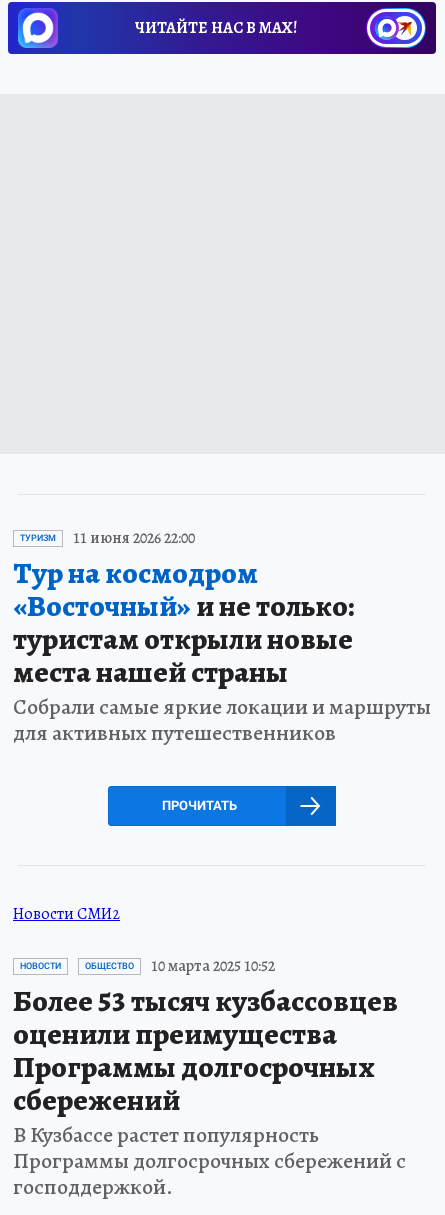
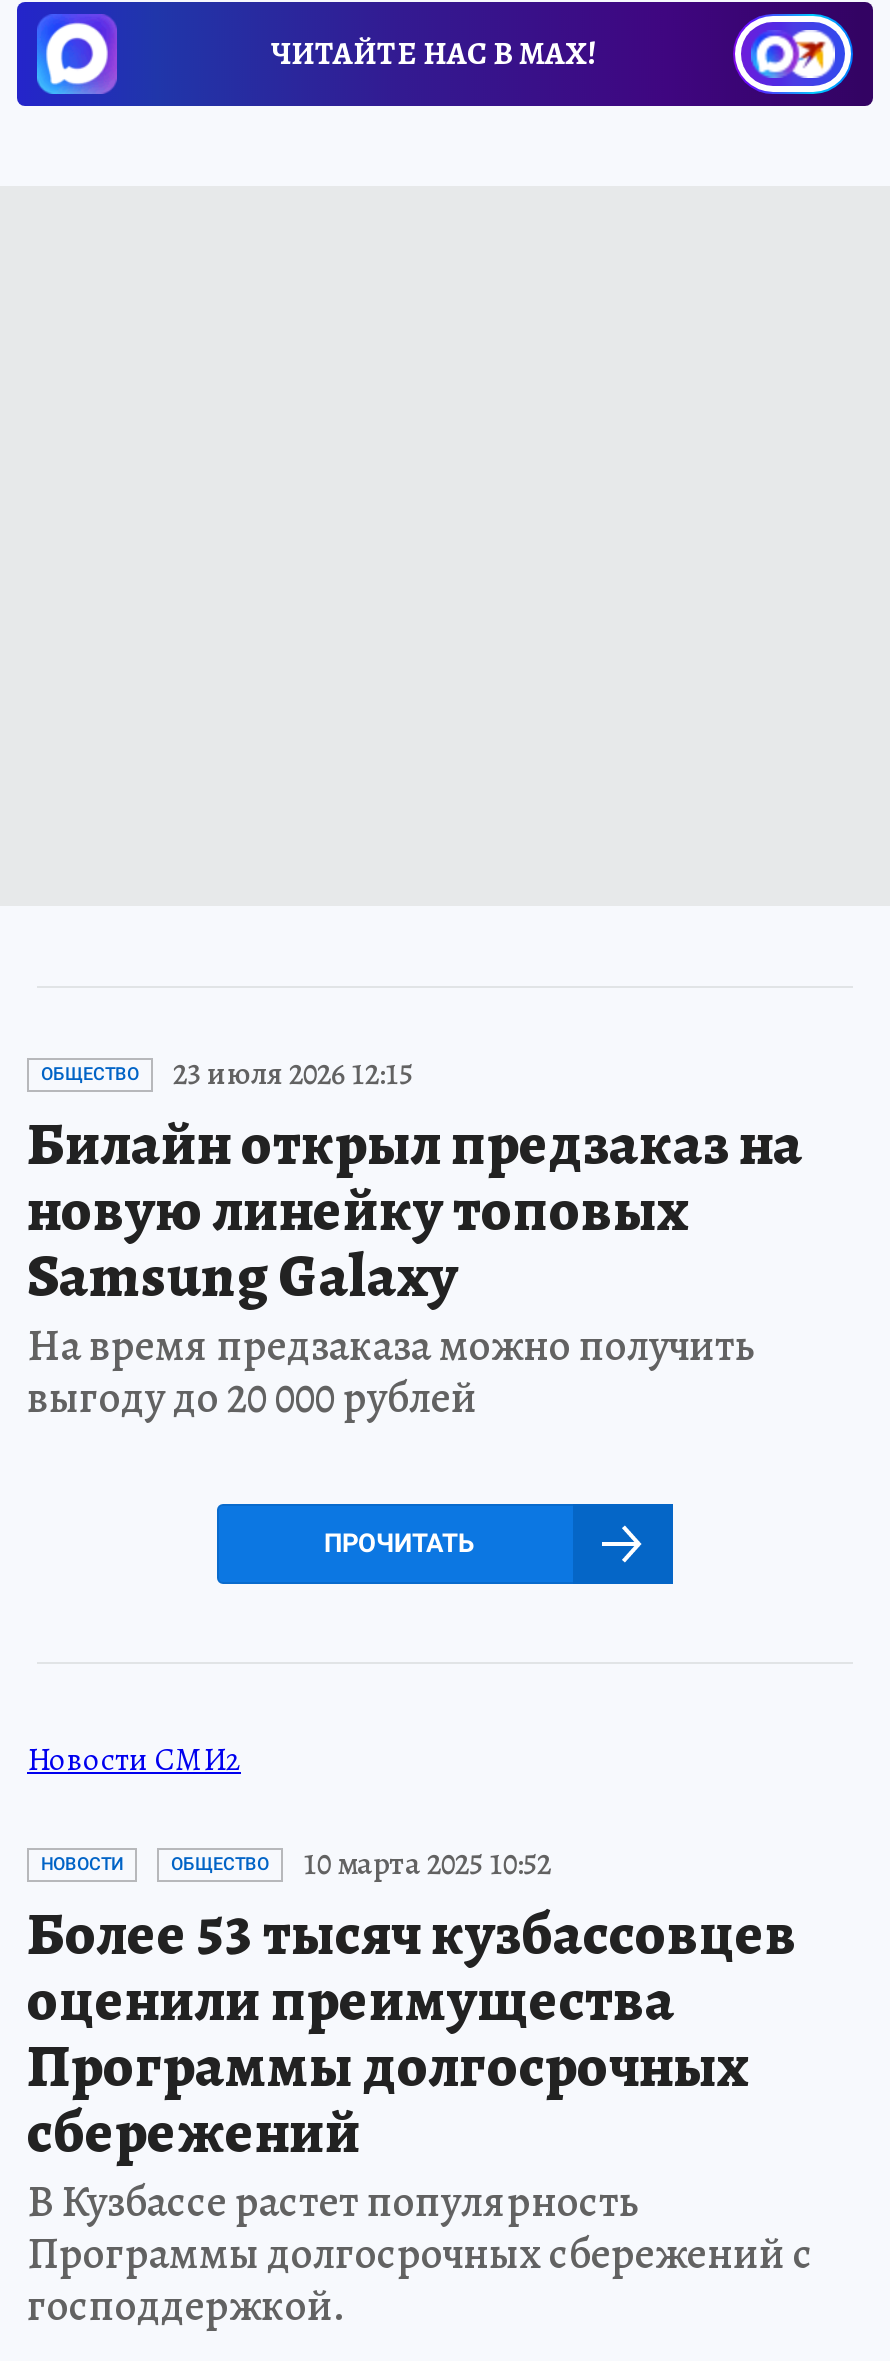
- ТУРИЗМ
- 11 июня 2026 22:00
- Тур на космодром
- «Восточный»и не только:
- туристам открыли новые
- места нашей страны
- Собрали самые яркие локации и маршруты
- для активных путешественников
+ ОБЩЕСТВО
+ 23 июля 2026 12:15
+ Билайн открыл предзаказ на
+ новую линейку топовых
+ Samsung Galaxy
+ На время предзаказа можно получить
+ выгоду до 20 000 рублей
